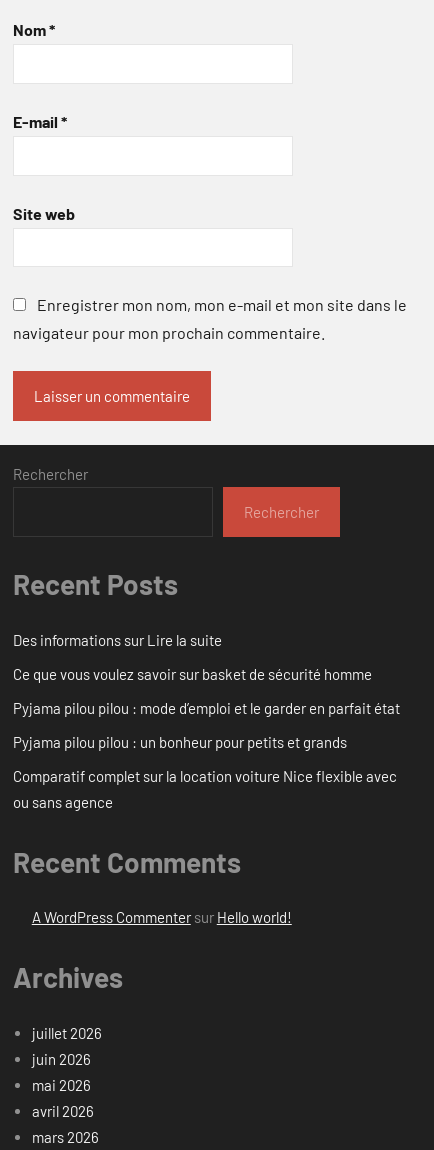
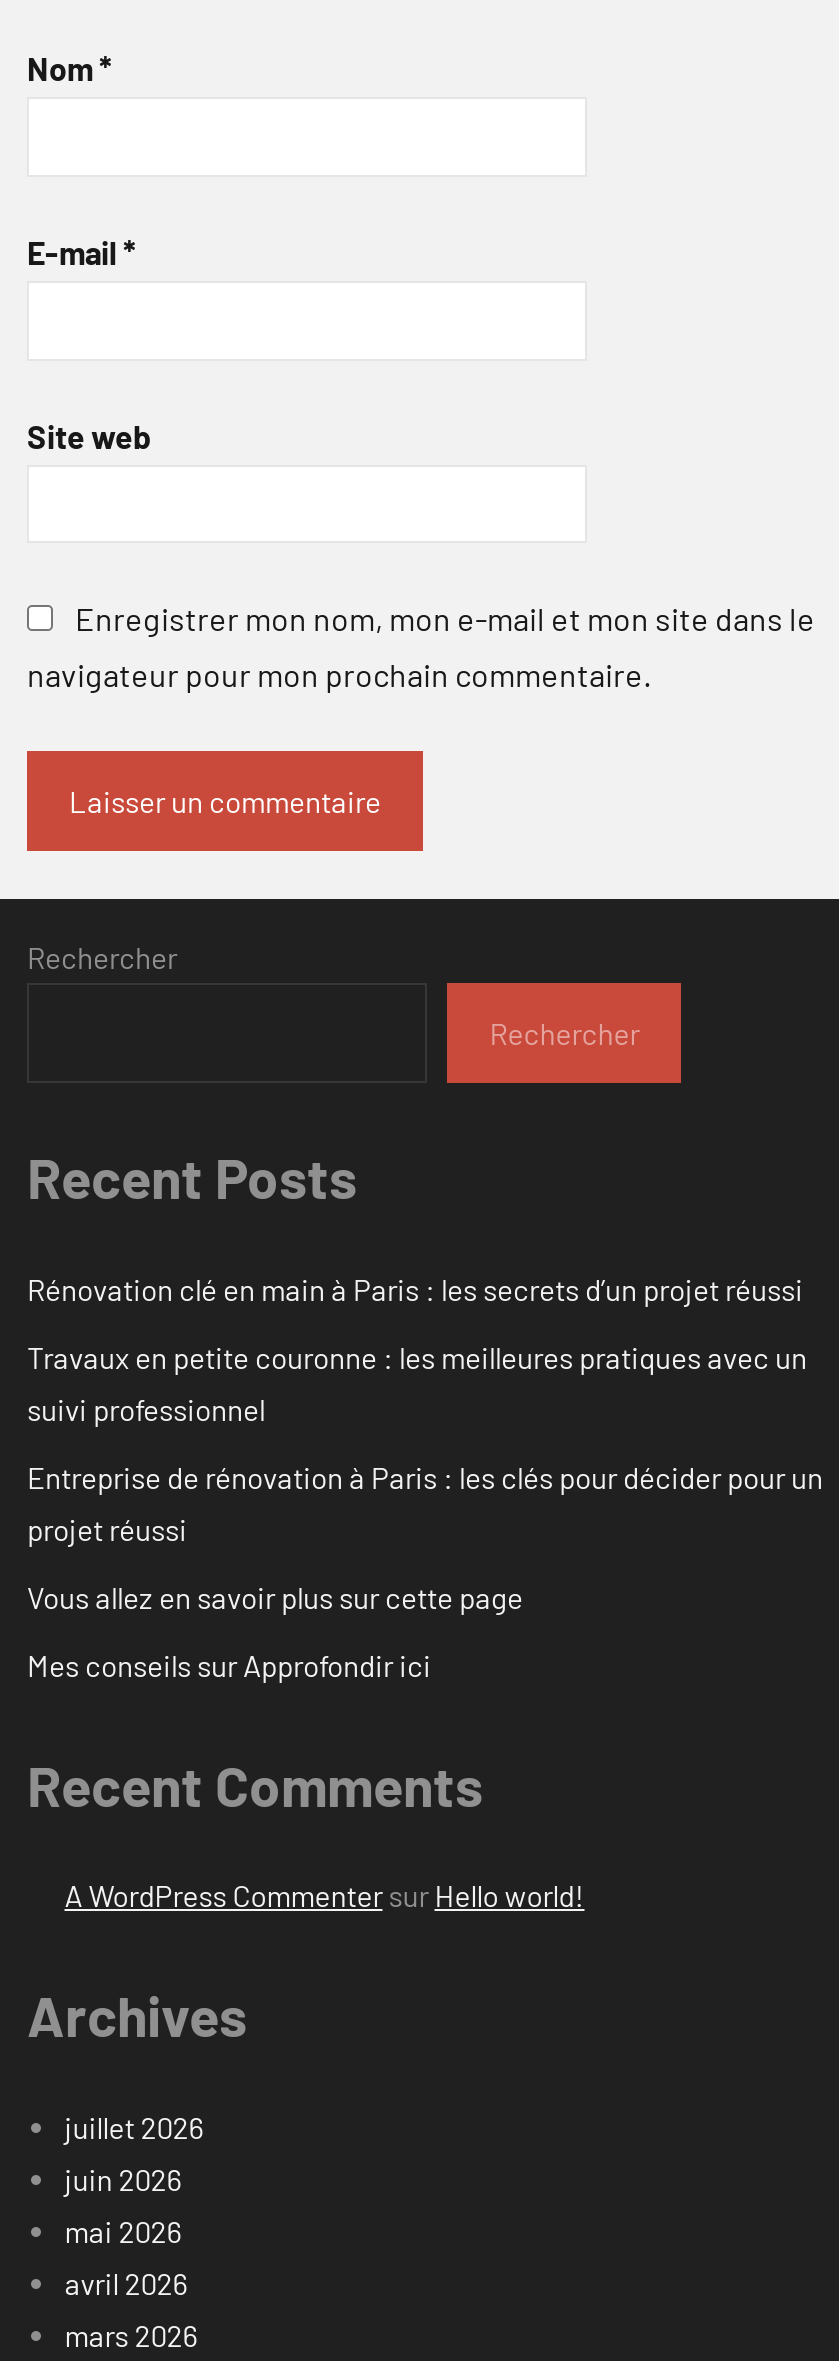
- Des informations sur Lire la suite
+ Rénovation clé en main à Paris : les secrets d’un projet réussi

- Ce que vous voulez savoir sur basket de sécurité homme
+ Travaux en petite couronne : les meilleures pratiques avec un
+ suivi professionnel

- Pyjama pilou pilou : mode d’emploi et le garder en parfait état
+ Entreprise de rénovation à Paris : les clés pour décider pour un
+ projet réussi

- Pyjama pilou pilou : un bonheur pour petits et grands
+ Vous allez en savoir plus sur cette page

- Comparatif complet sur la location voiture Nice flexible avec
- ou sans agence
+ Mes conseils sur Approfondir ici
